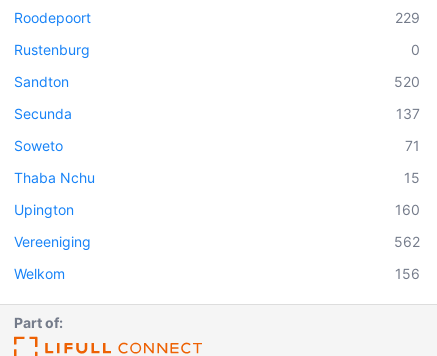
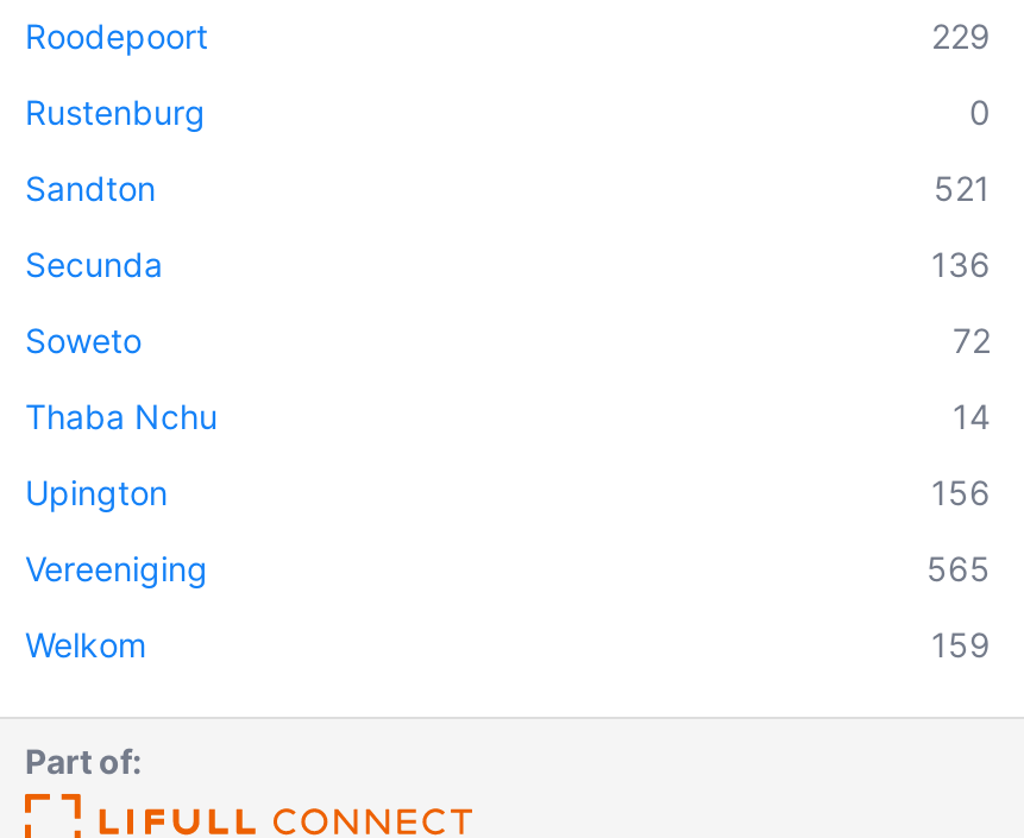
- 520
+ 521

- 137
+ 136

- 71
+ 72

- 15
+ 14

- 160
+ 156

- 562
+ 565

- 156
+ 159
